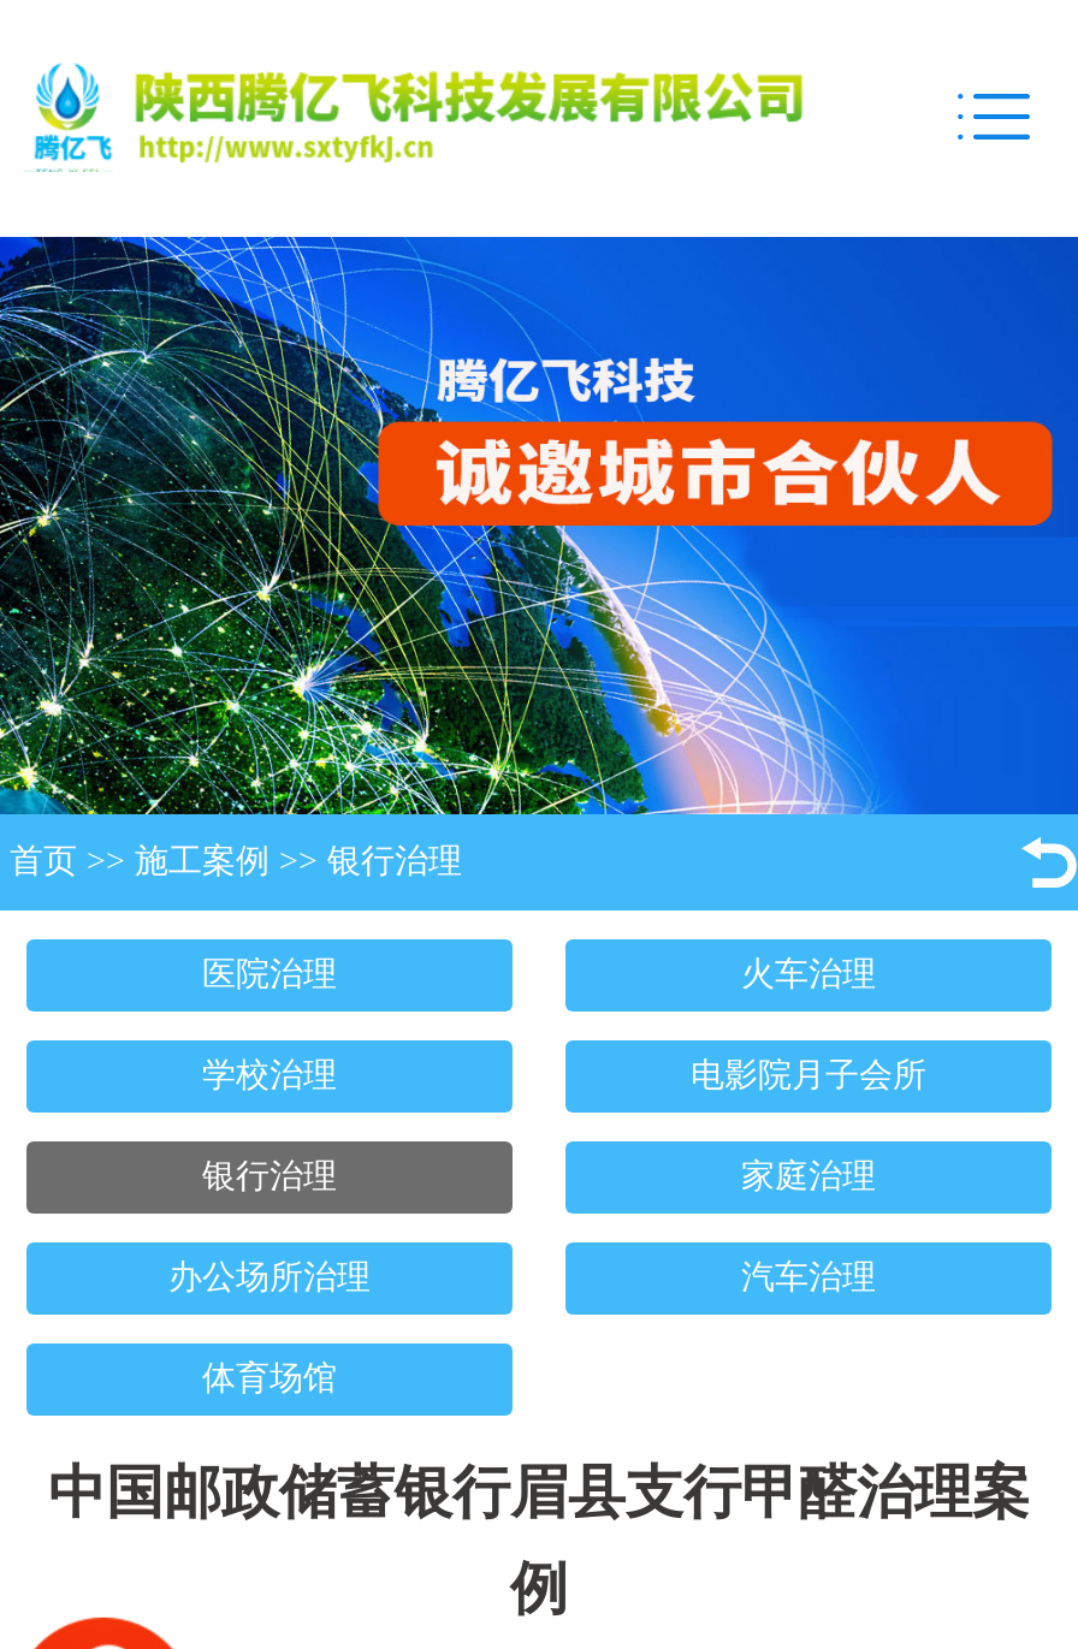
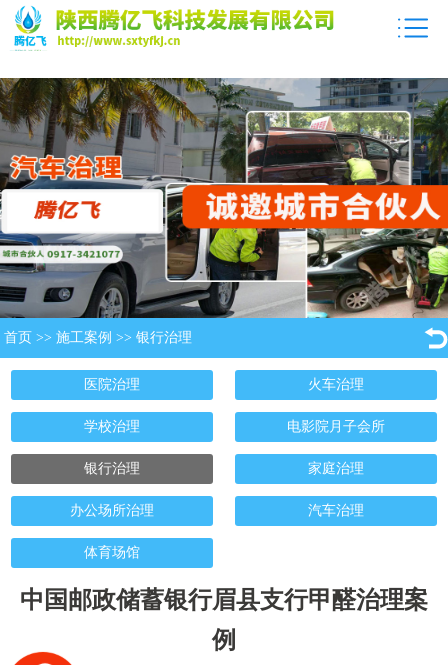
- [image]
+ [image]
